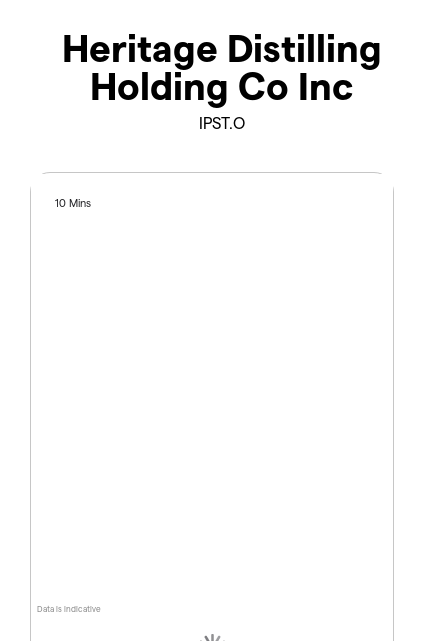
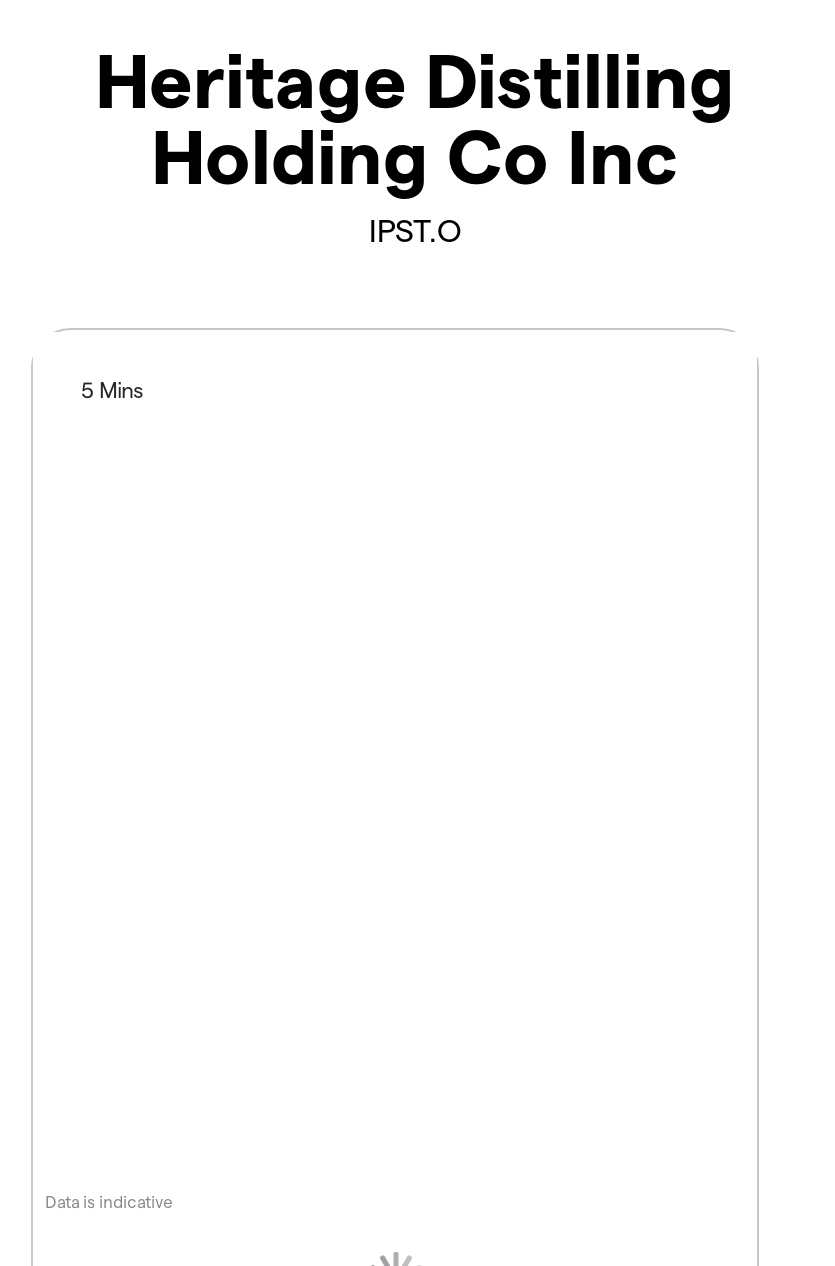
- 10 Mins
+ 5 Mins
